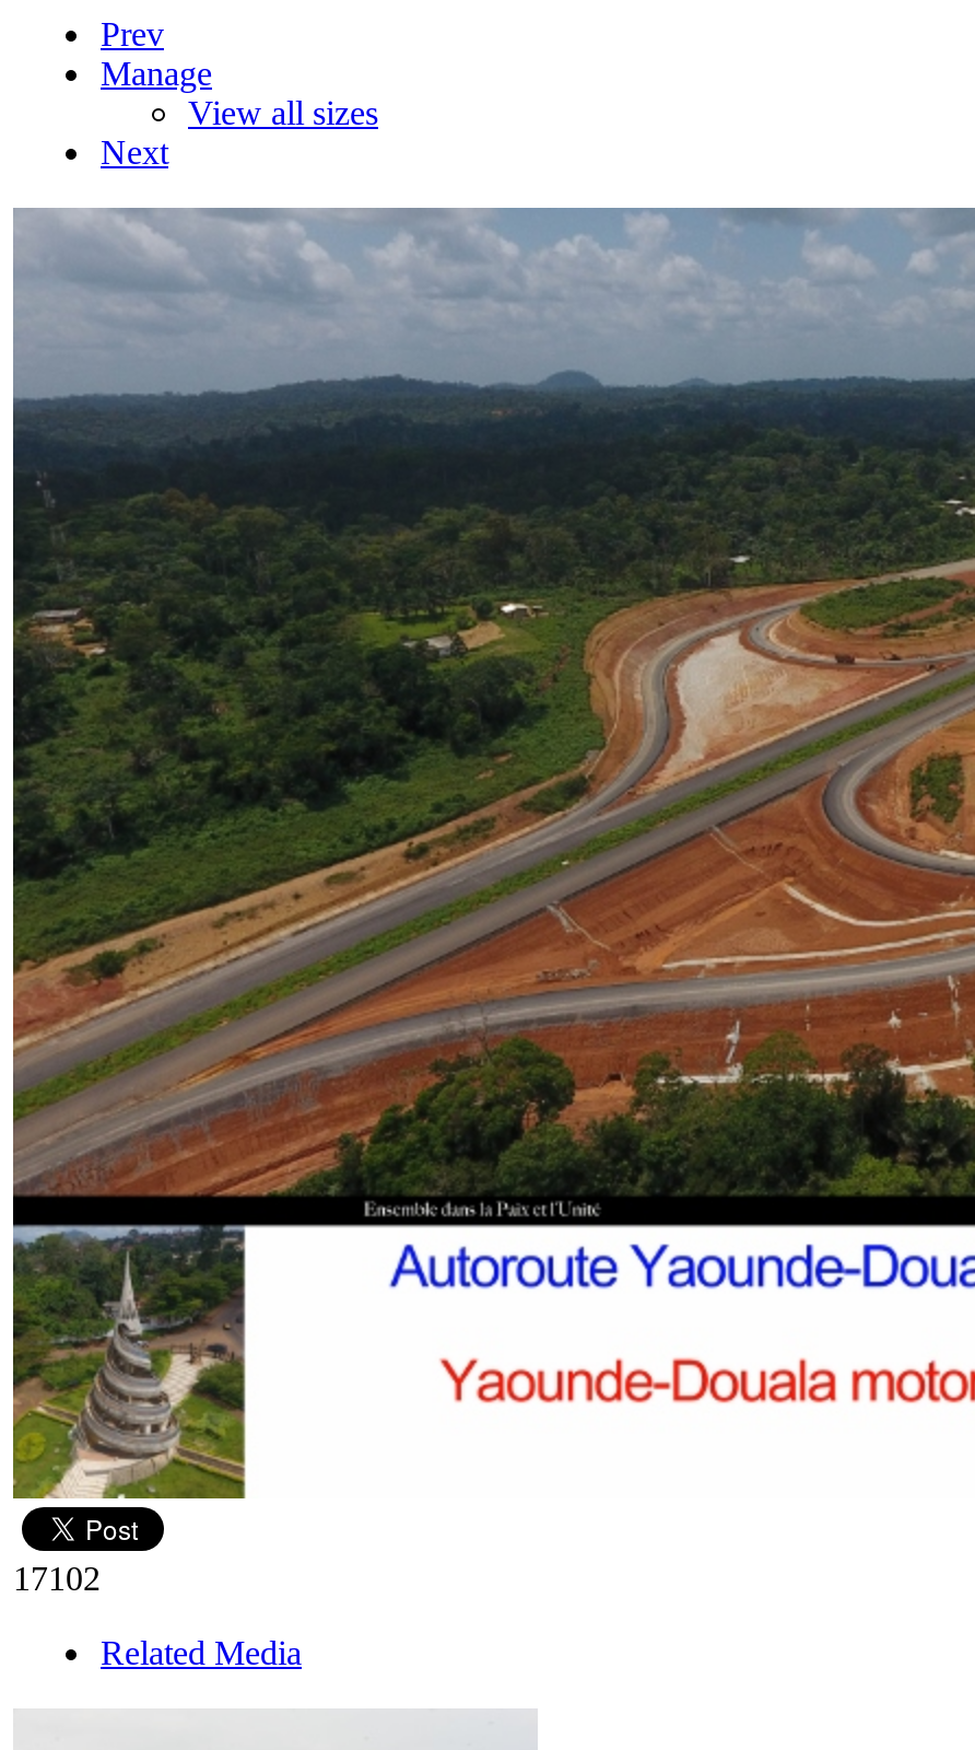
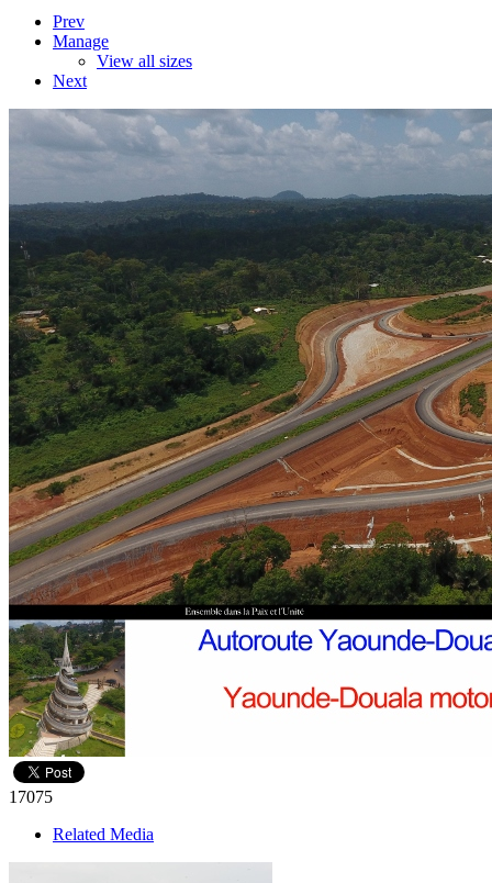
- 17102
+ 17075
